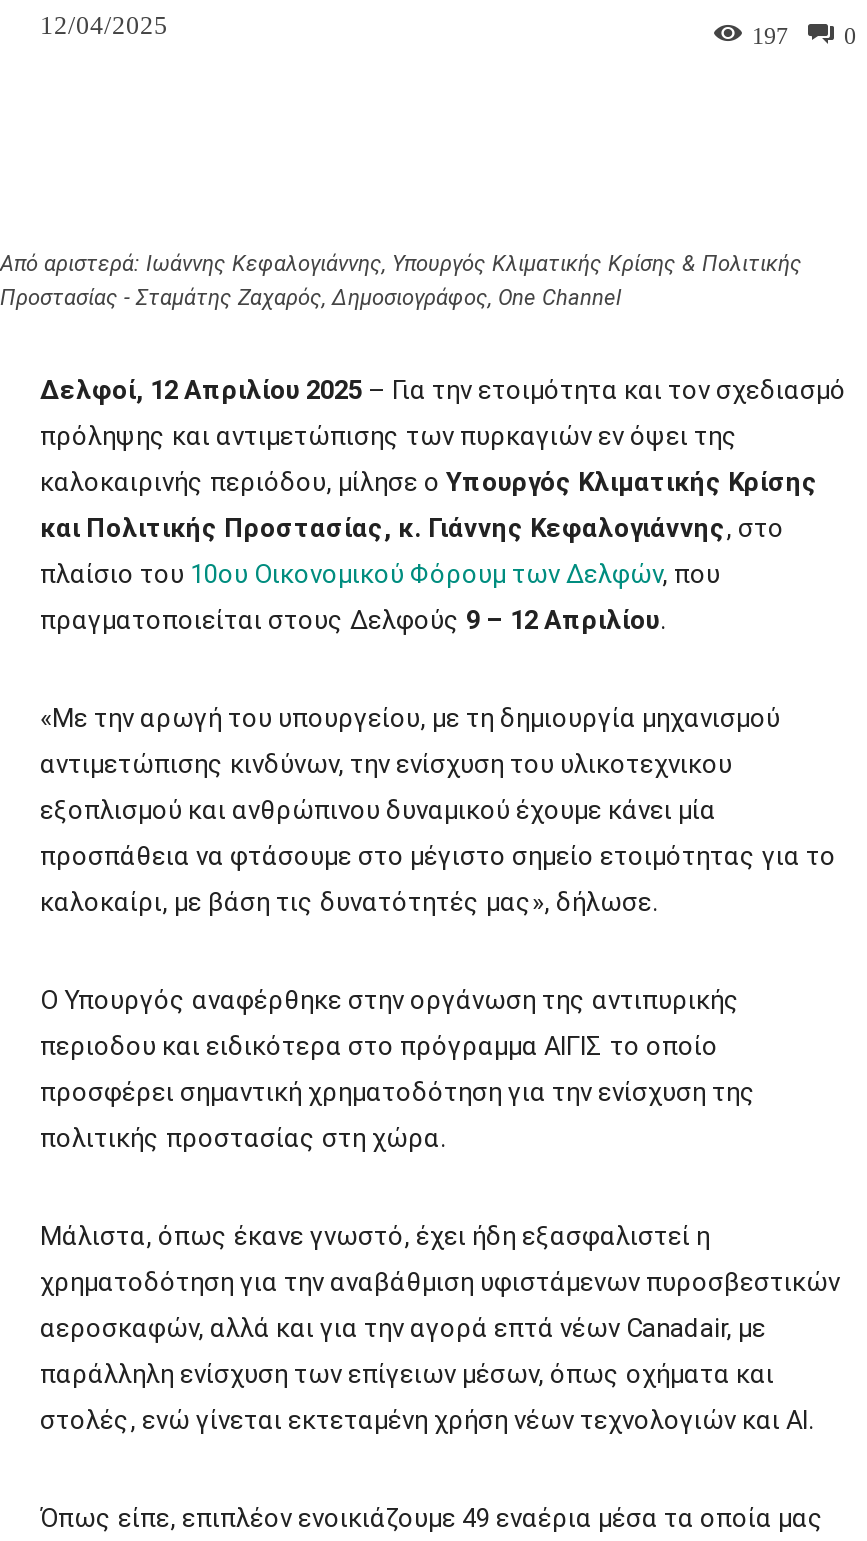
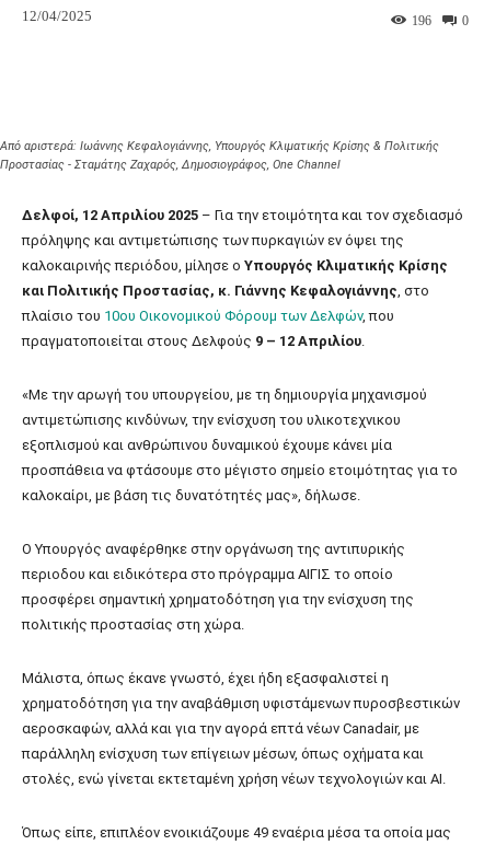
- 197 0
+ 196 0
